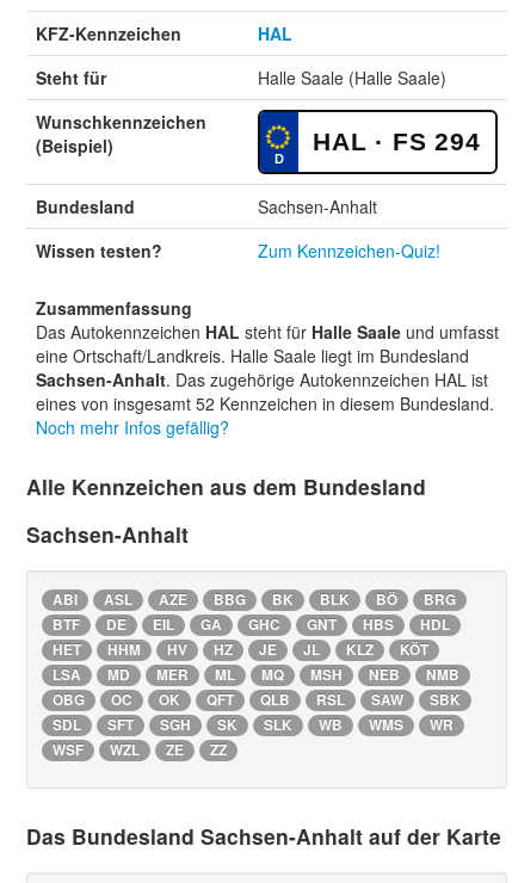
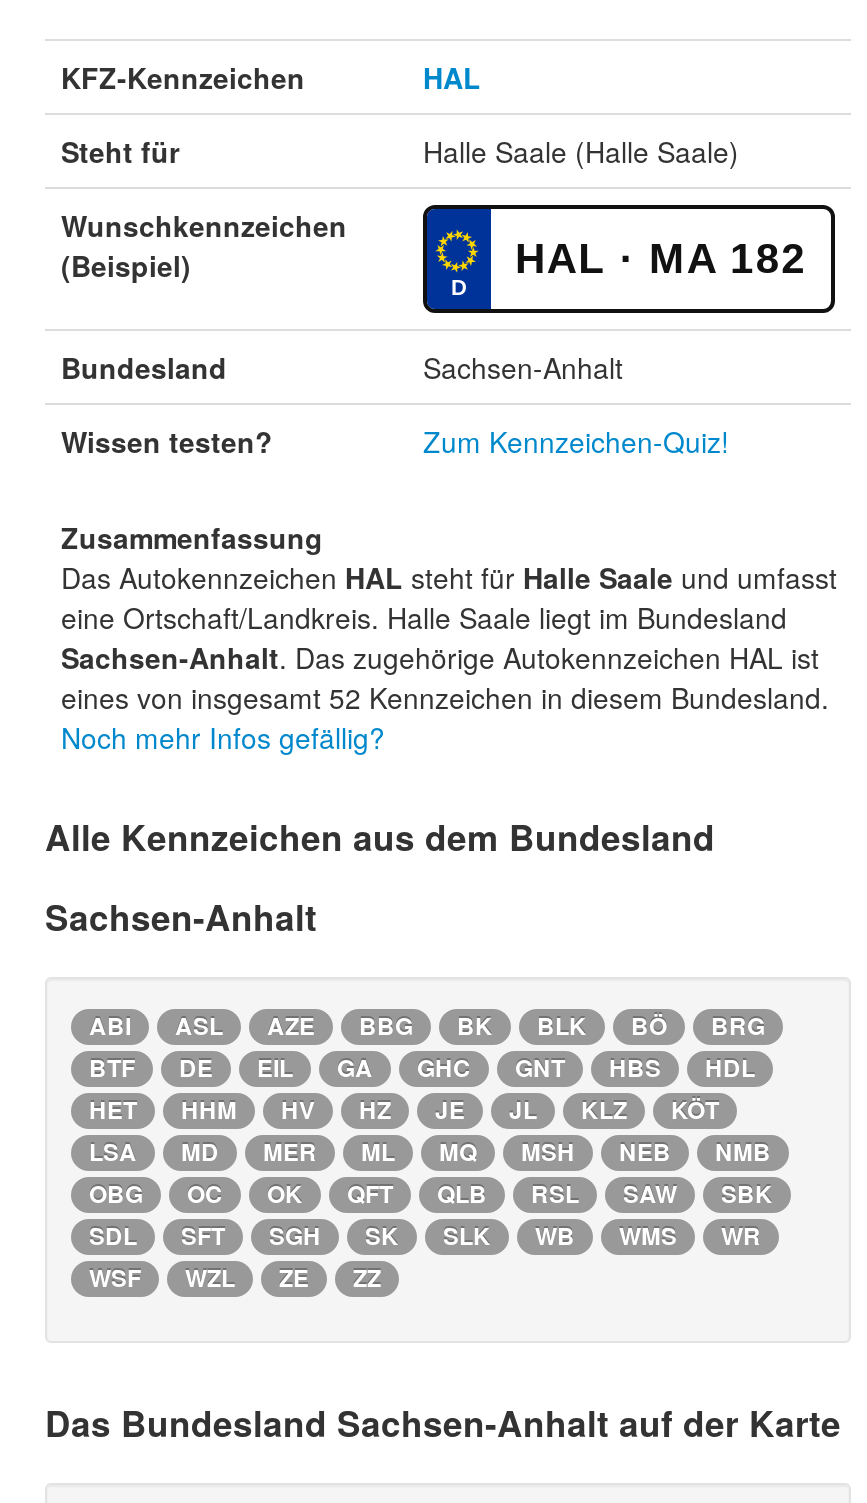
- HAL · FS 294
+ HAL · MA 182
